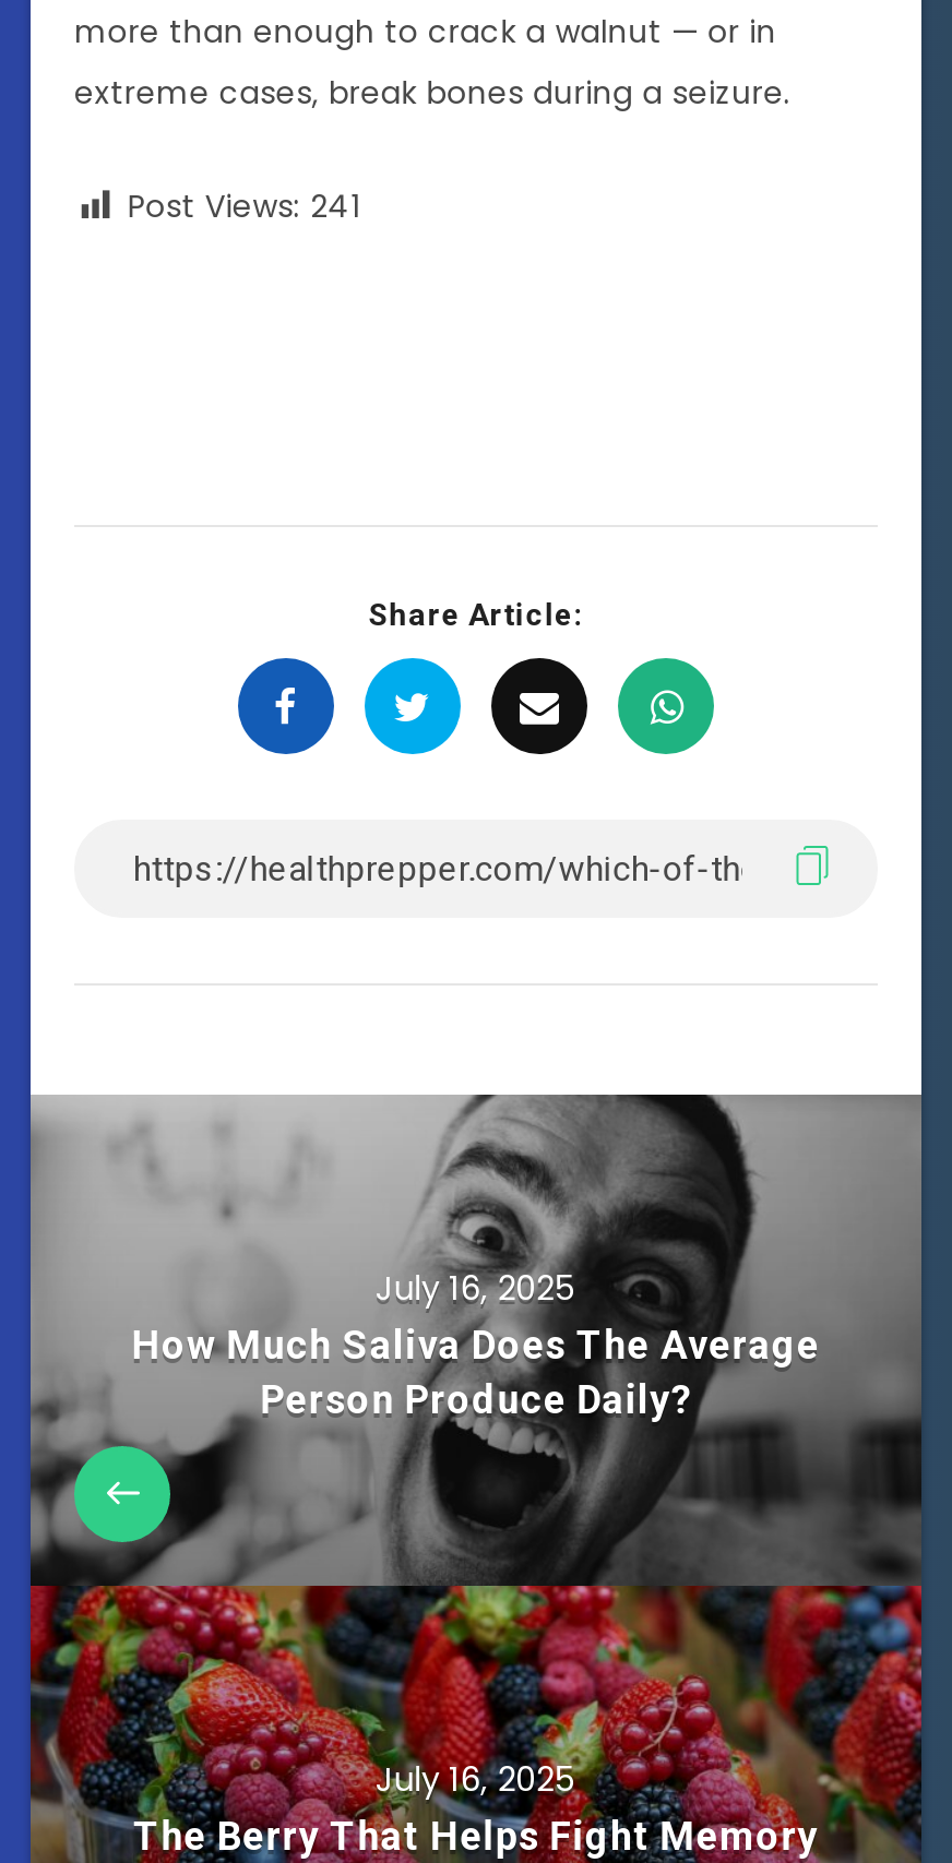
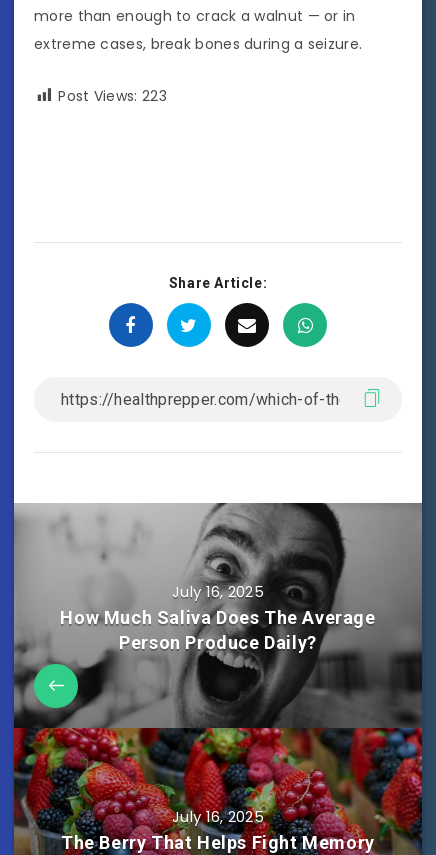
- Post Views: 241
+ Post Views: 223
